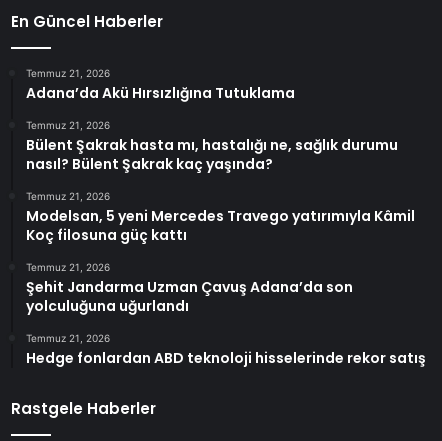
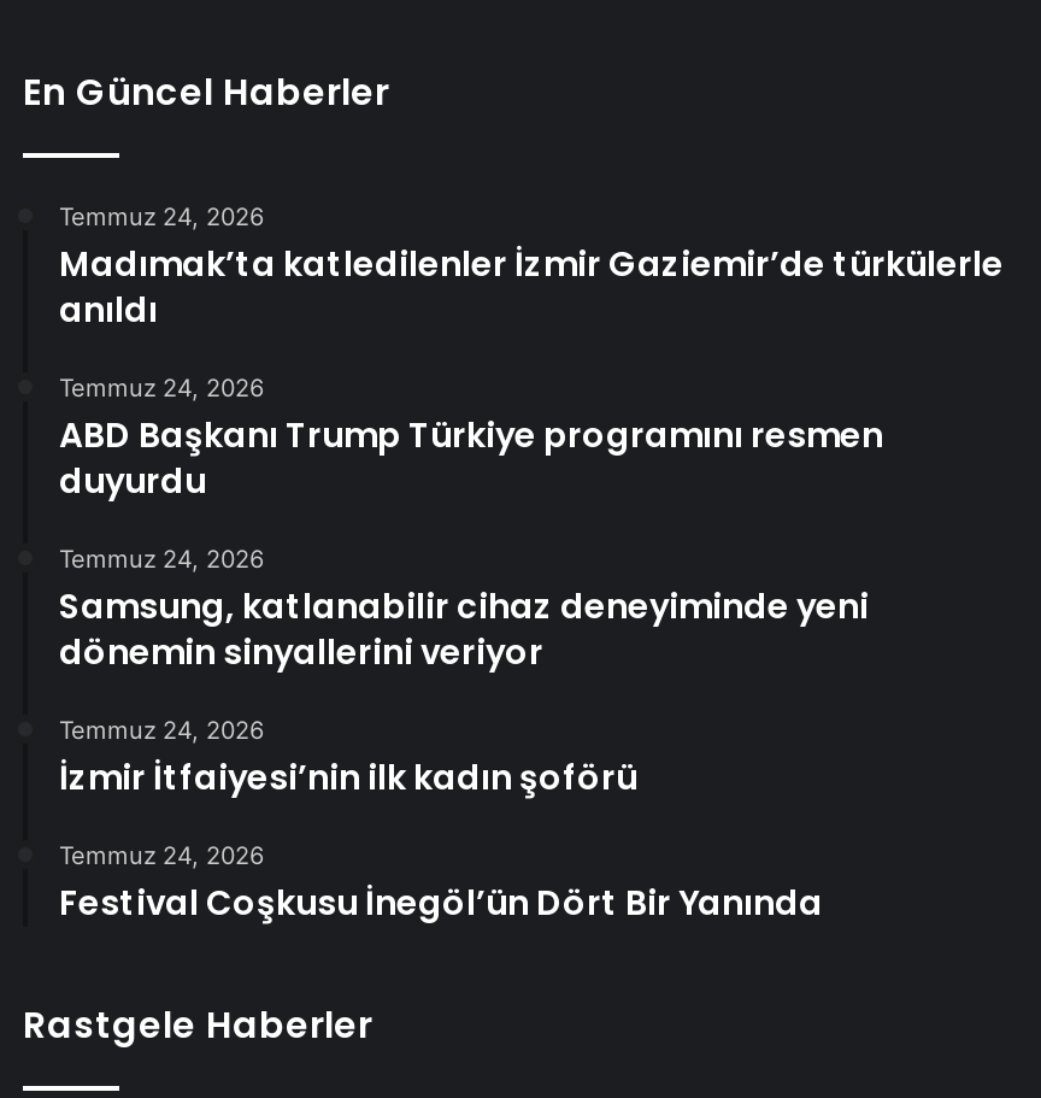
- Temmuz 21, 2026
- Adana’da Akü Hırsızlığına Tutuklama
+ Temmuz 24, 2026
+ Madımak’ta katledilenler İzmir Gaziemir’de türkülerle
+ anıldı

- Temmuz 21, 2026
- Bülent Şakrak hasta mı, hastalığı ne, sağlık durumu
- nasıl? Bülent Şakrak kaç yaşında?
+ Temmuz 24, 2026
+ ABD Başkanı Trump Türkiye programını resmen
+ duyurdu

- Temmuz 21, 2026
- Modelsan, 5 yeni Mercedes Travego yatırımıyla Kâmil
- Koç filosuna güç kattı
+ Temmuz 24, 2026
+ Samsung, katlanabilir cihaz deneyiminde yeni
+ dönemin sinyallerini veriyor

- Temmuz 21, 2026
- Şehit Jandarma Uzman Çavuş Adana’da son
- yolculuğuna uğurlandı
+ Temmuz 24, 2026
+ İzmir İtfaiyesi’nin ilk kadın şoförü

- Temmuz 21, 2026
- Hedge fonlardan ABD teknoloji hisselerinde rekor satış
+ Temmuz 24, 2026
+ Festival Coşkusu İnegöl’ün Dört Bir Yanında
